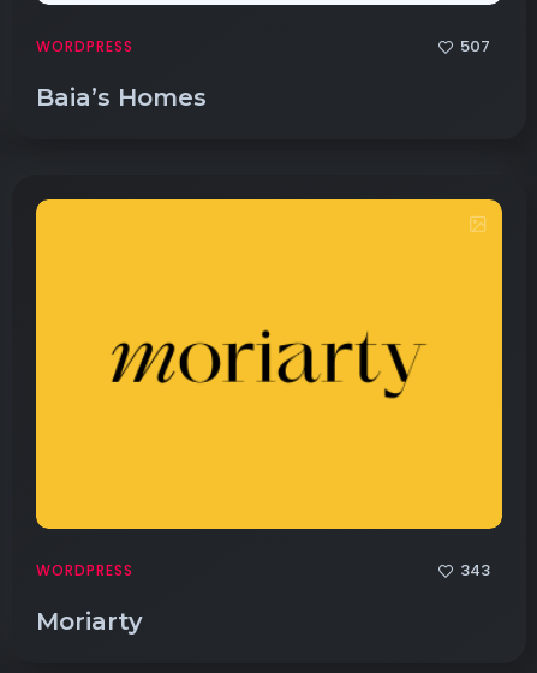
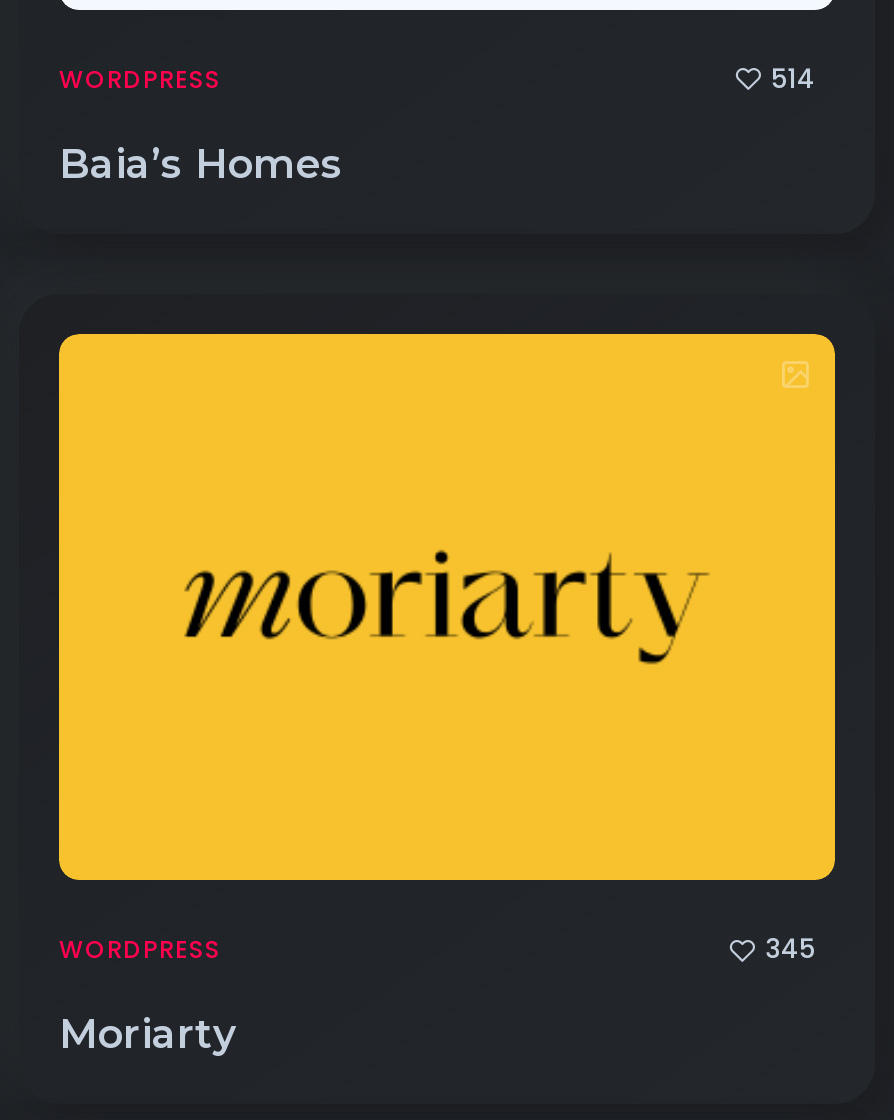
- 507
+ 514

- 343
+ 345
